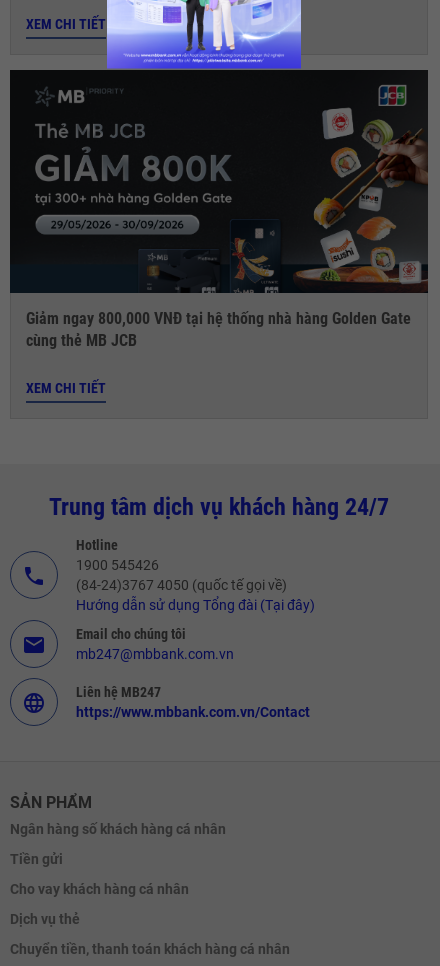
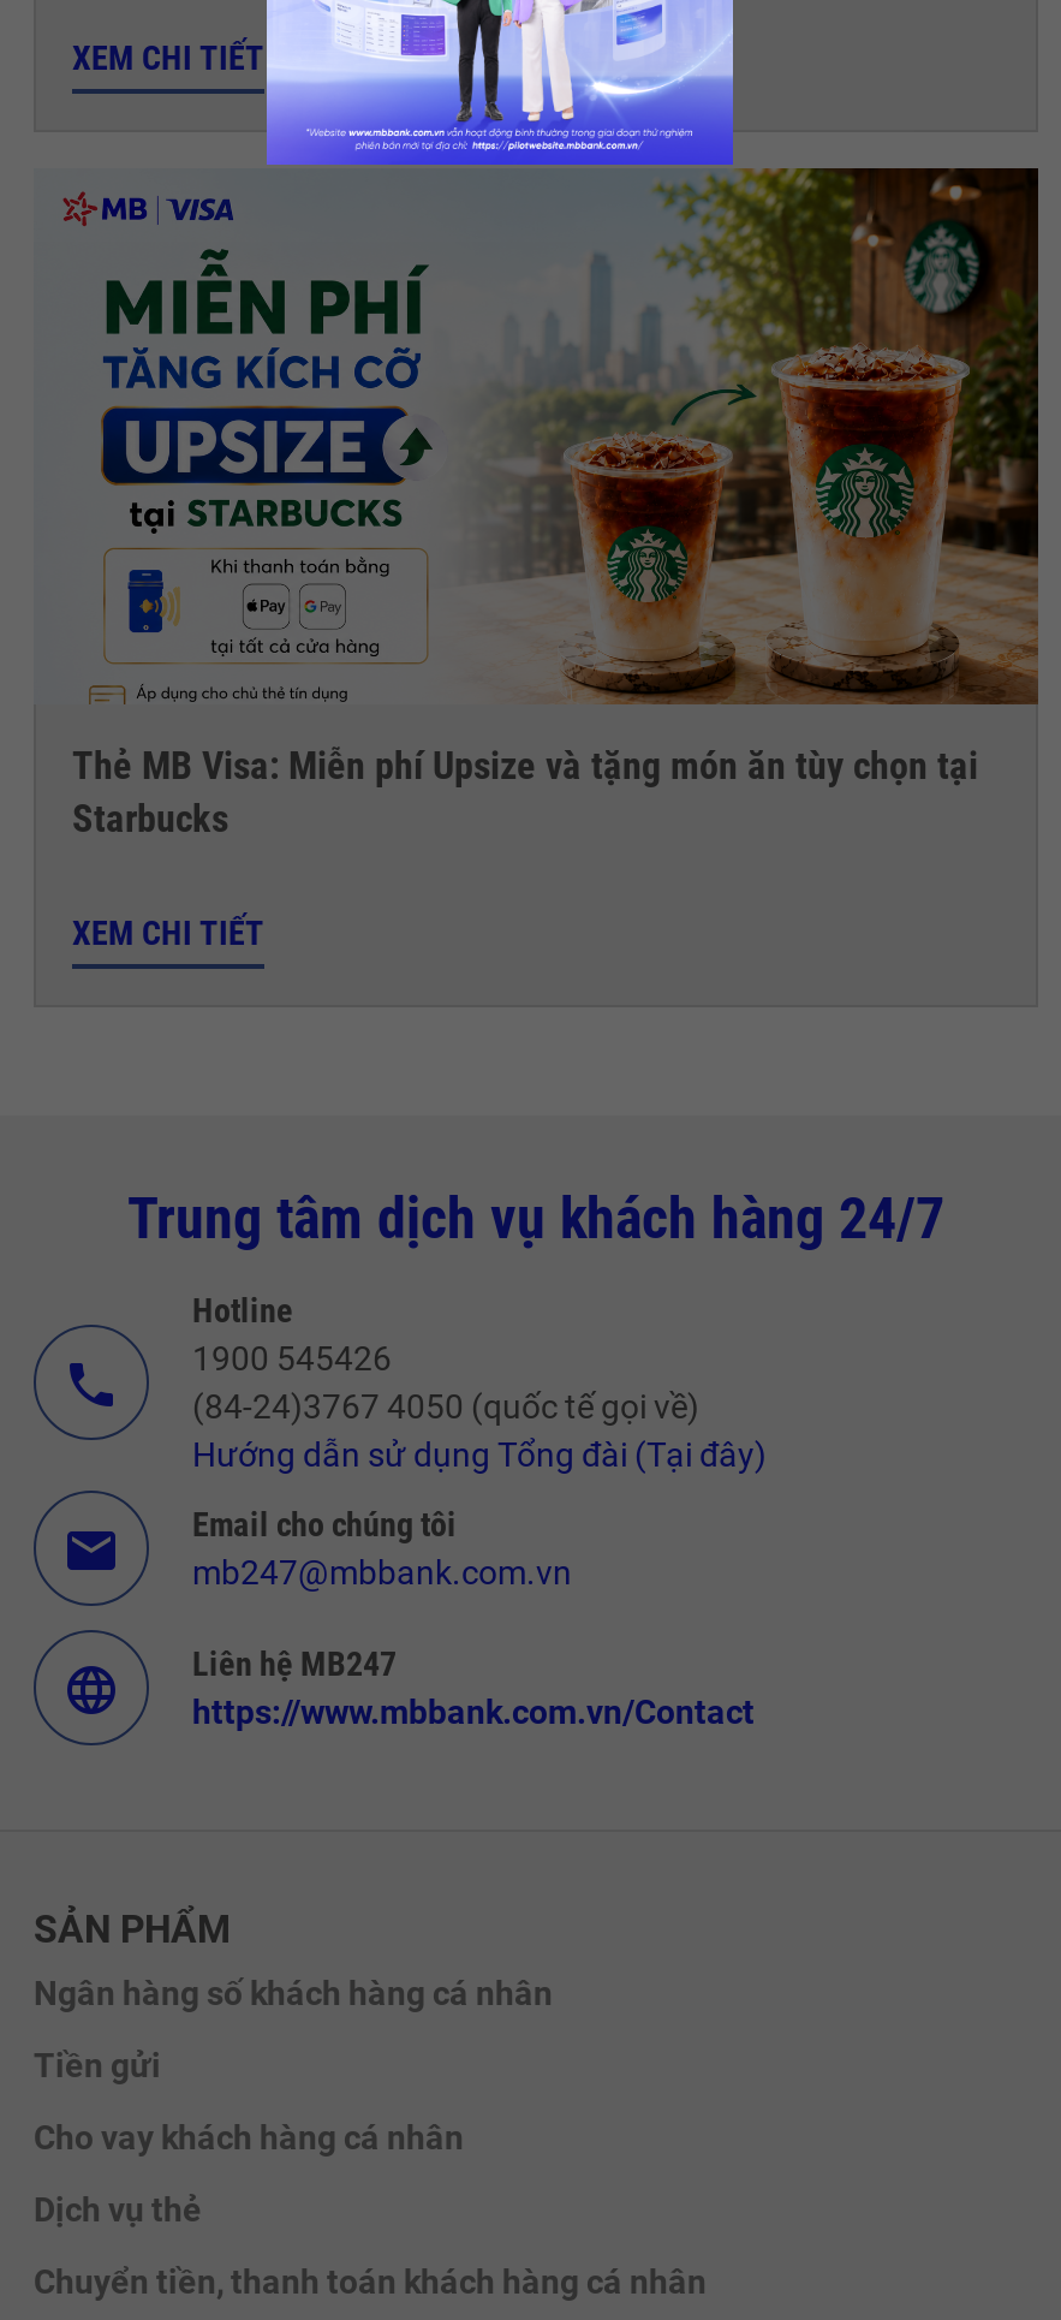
- [image]
- Giảm ngay 800,000 VNĐ tại hệ thống nhà hàng Golden Gate
- cùng thẻ MB JCB
+ [image]
+ Thẻ MB Visa: Miễn phí Upsize và tặng món ăn tùy chọn tại
+ Starbucks
